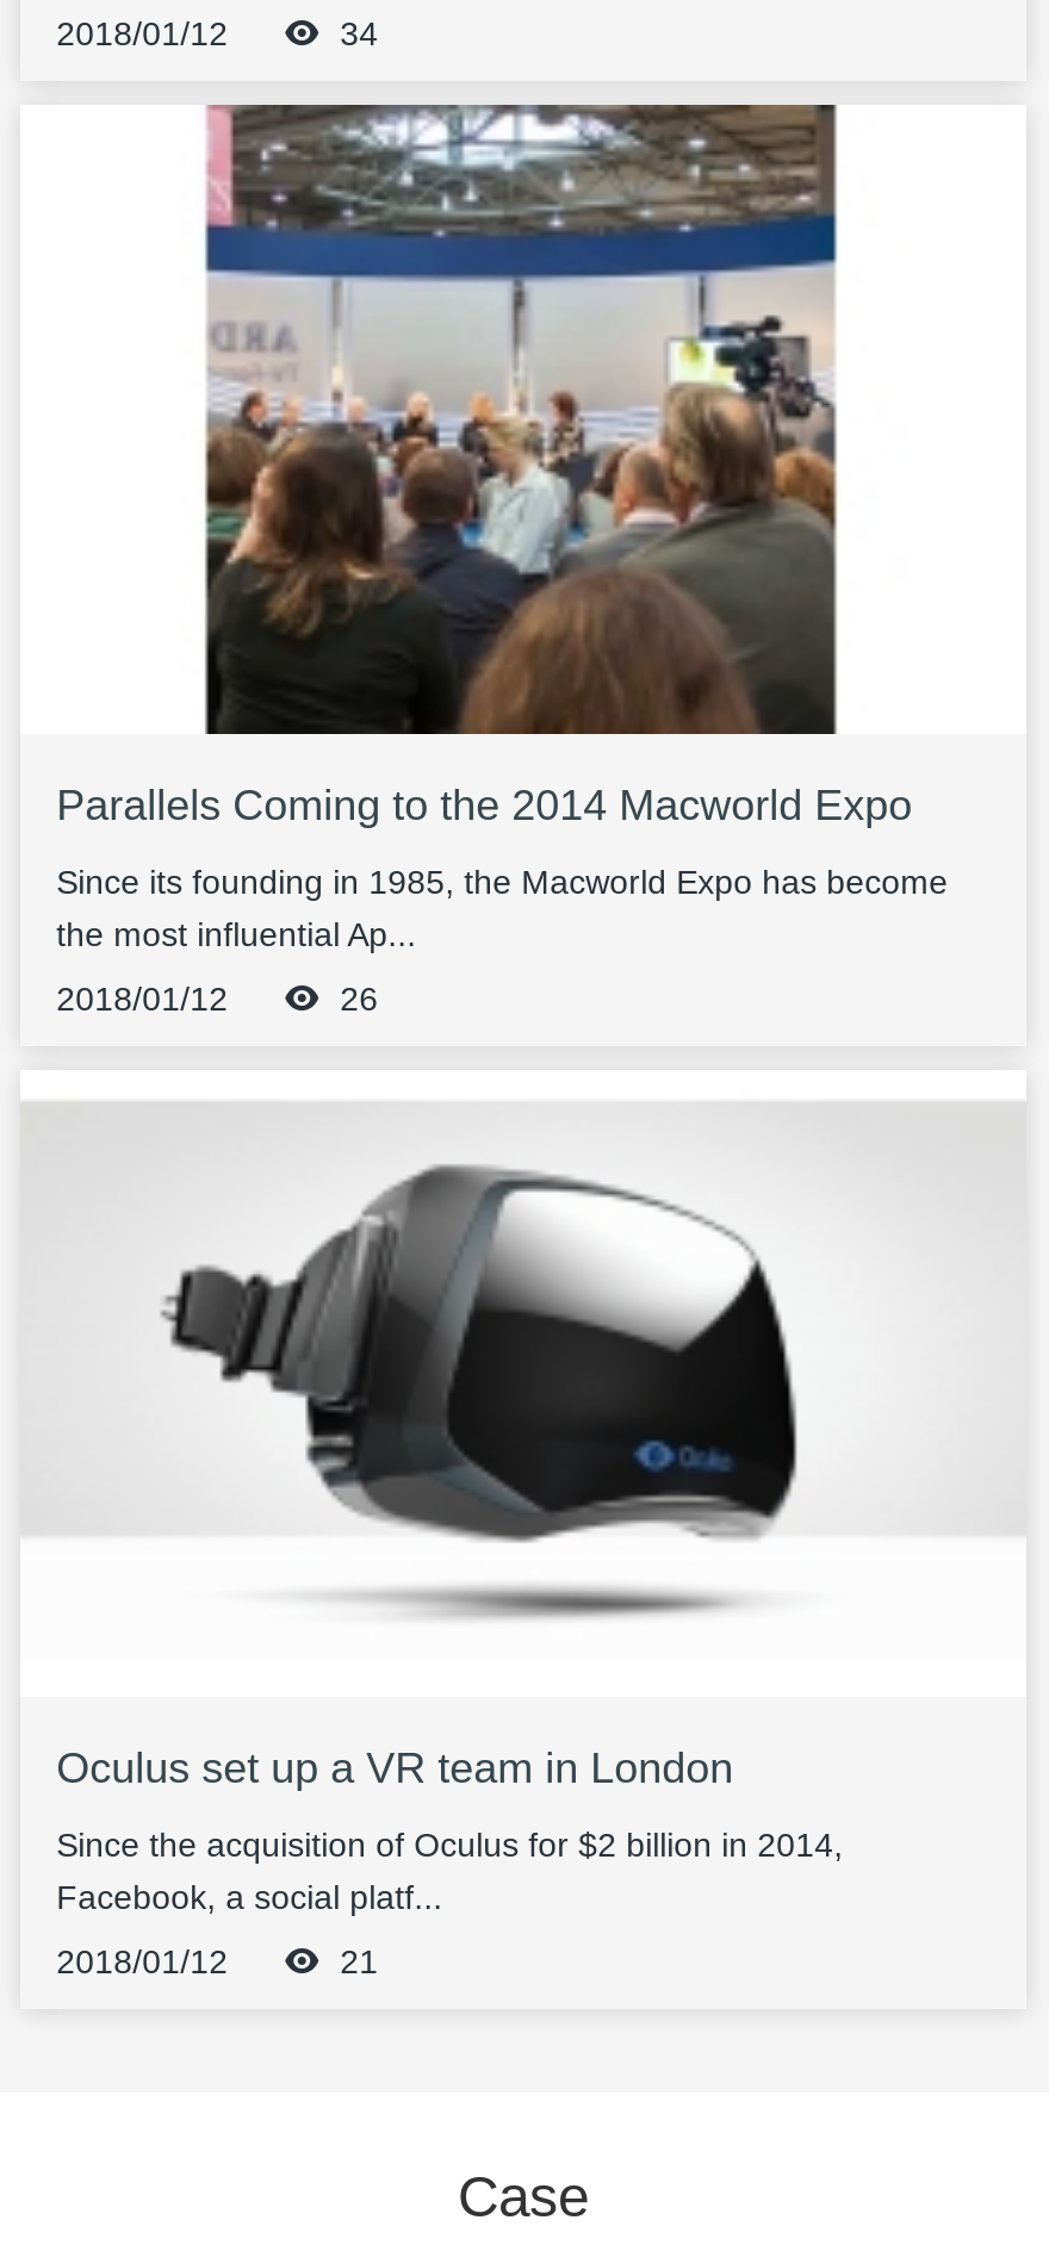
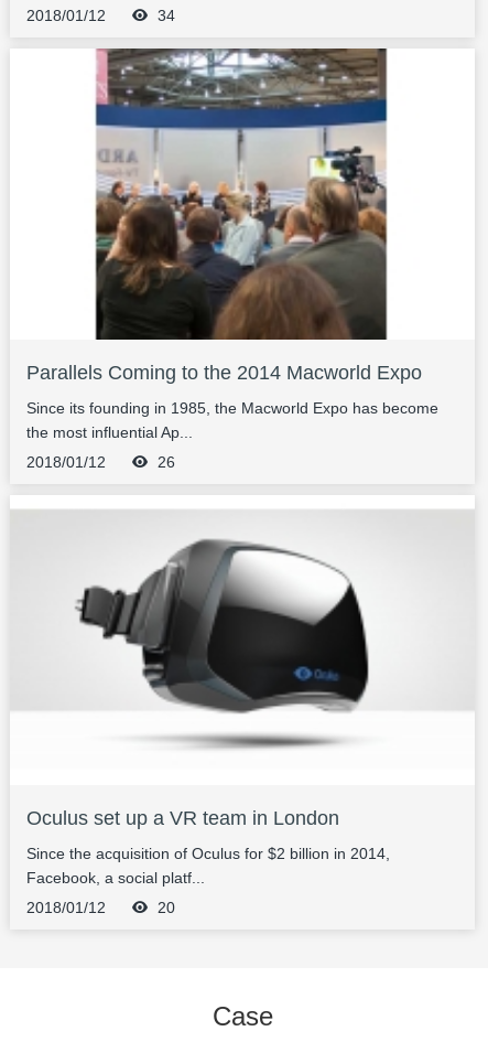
- 21
+ 20
